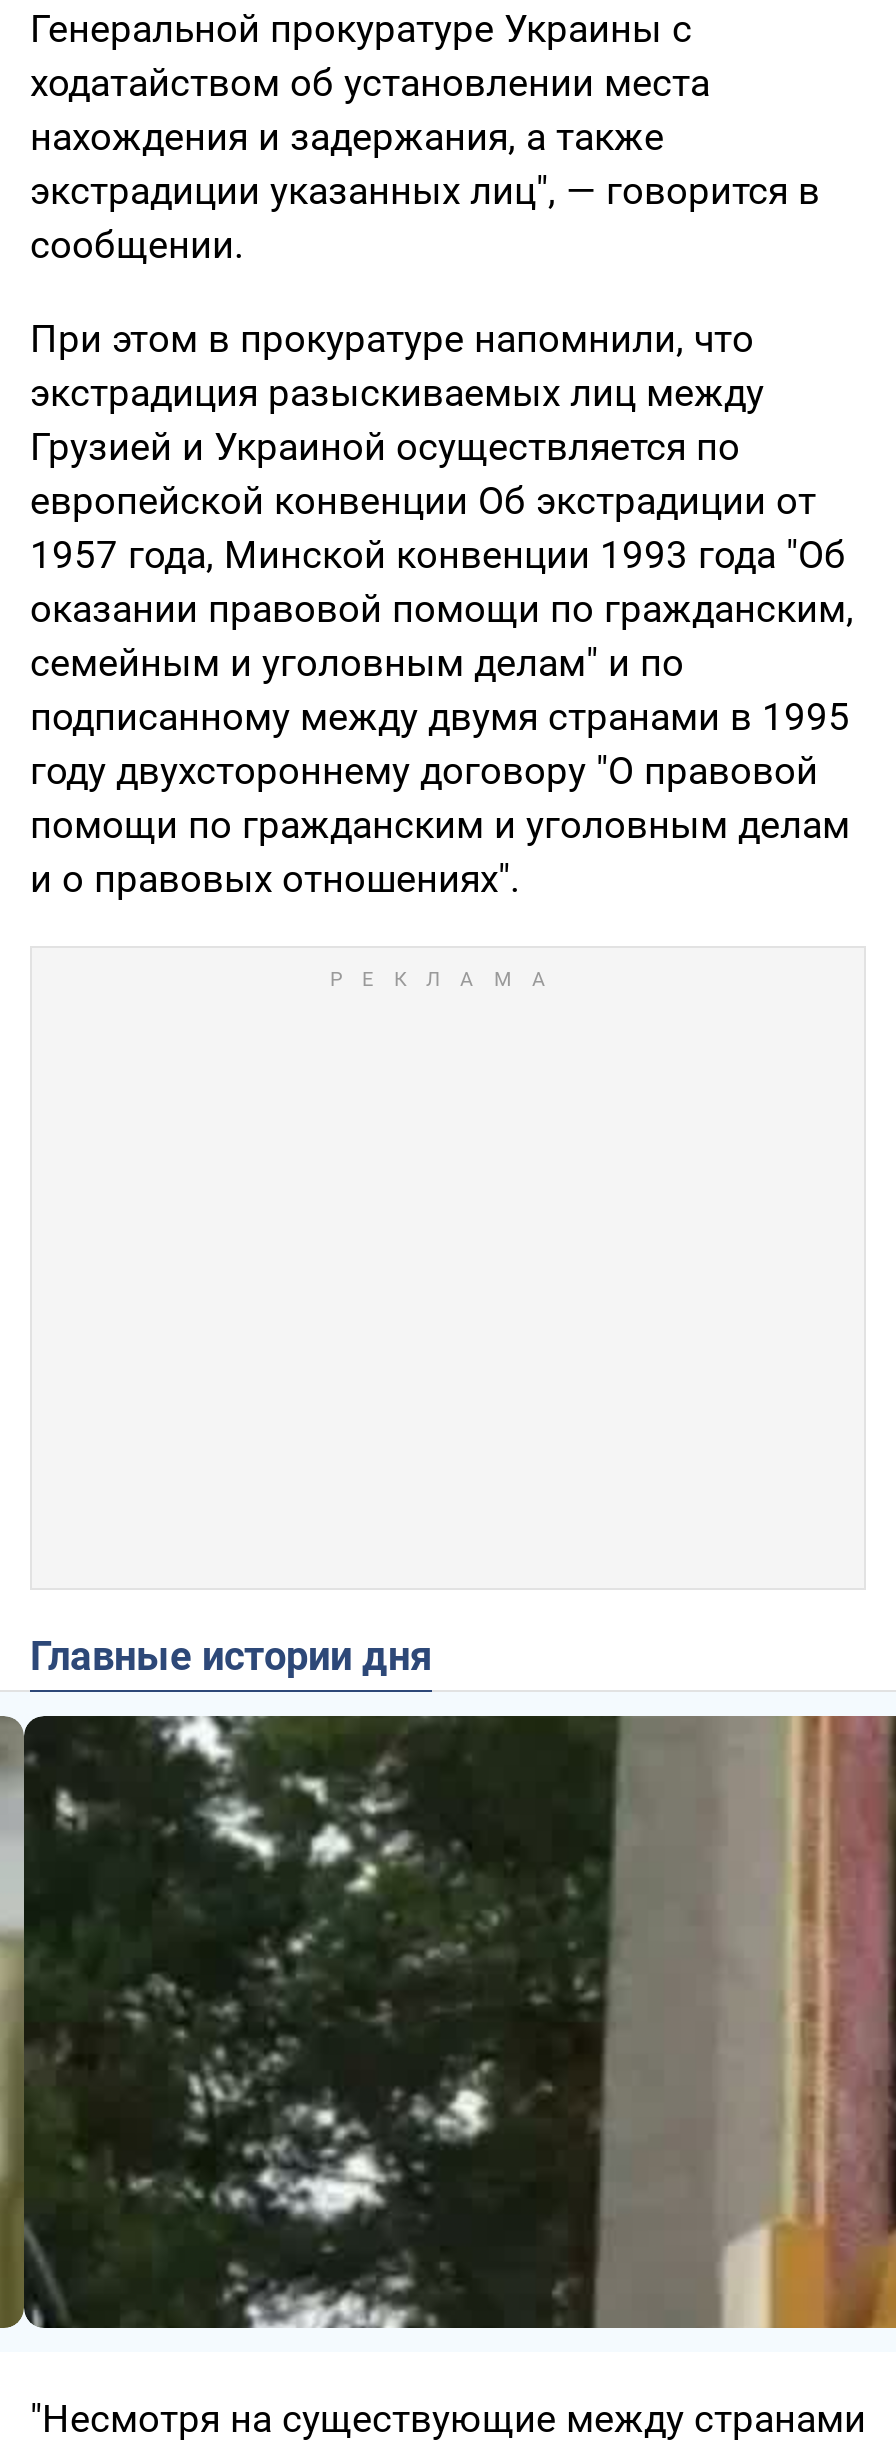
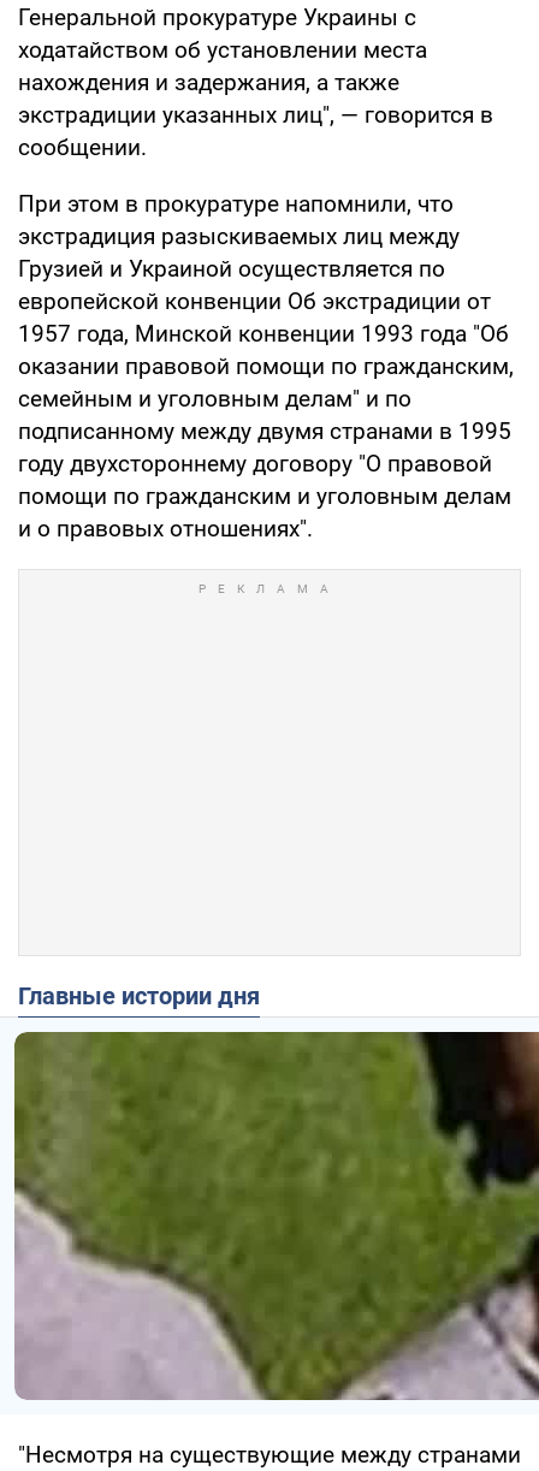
- [image]
+ [image]
